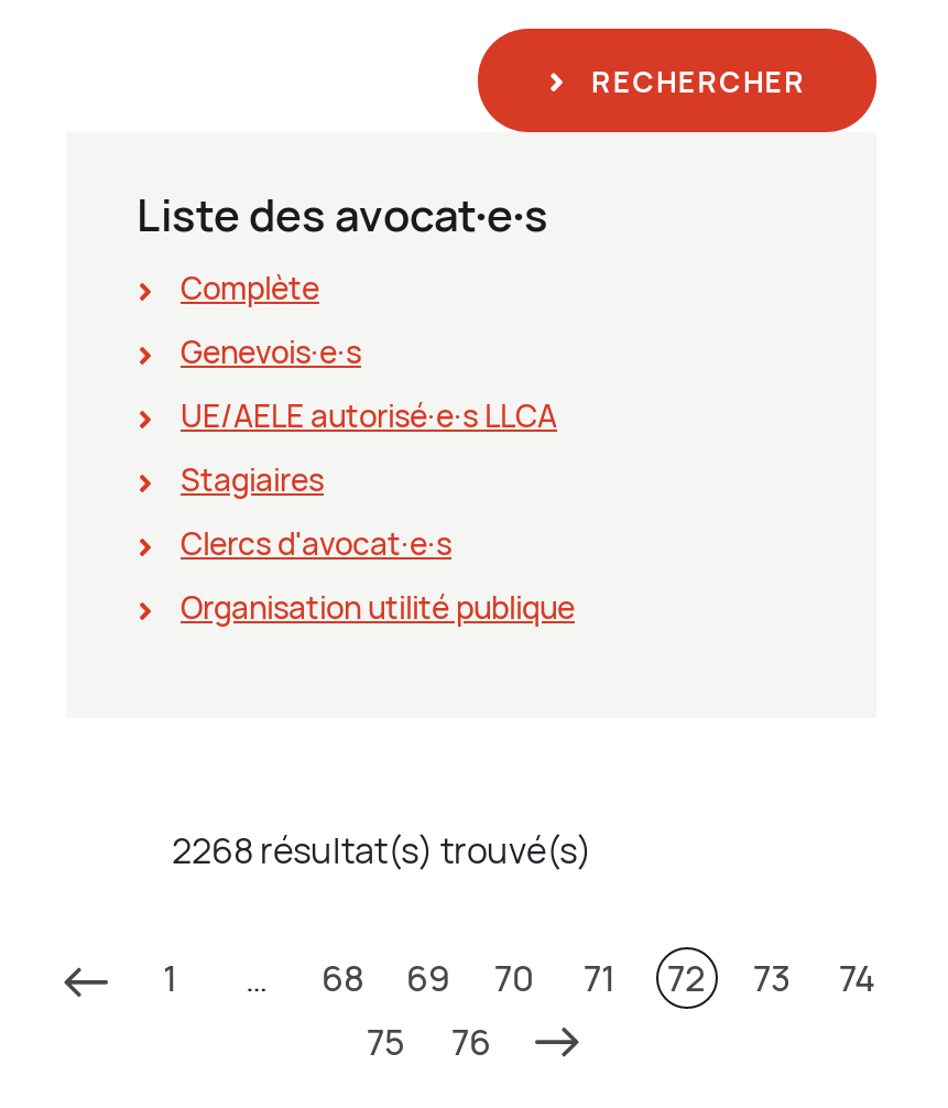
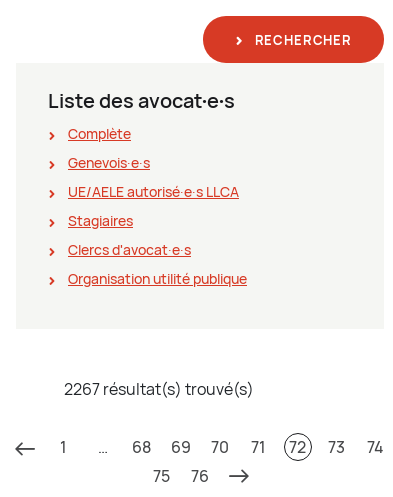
- 2268 résultat(s) trouvé(s)
+ 2267 résultat(s) trouvé(s)
